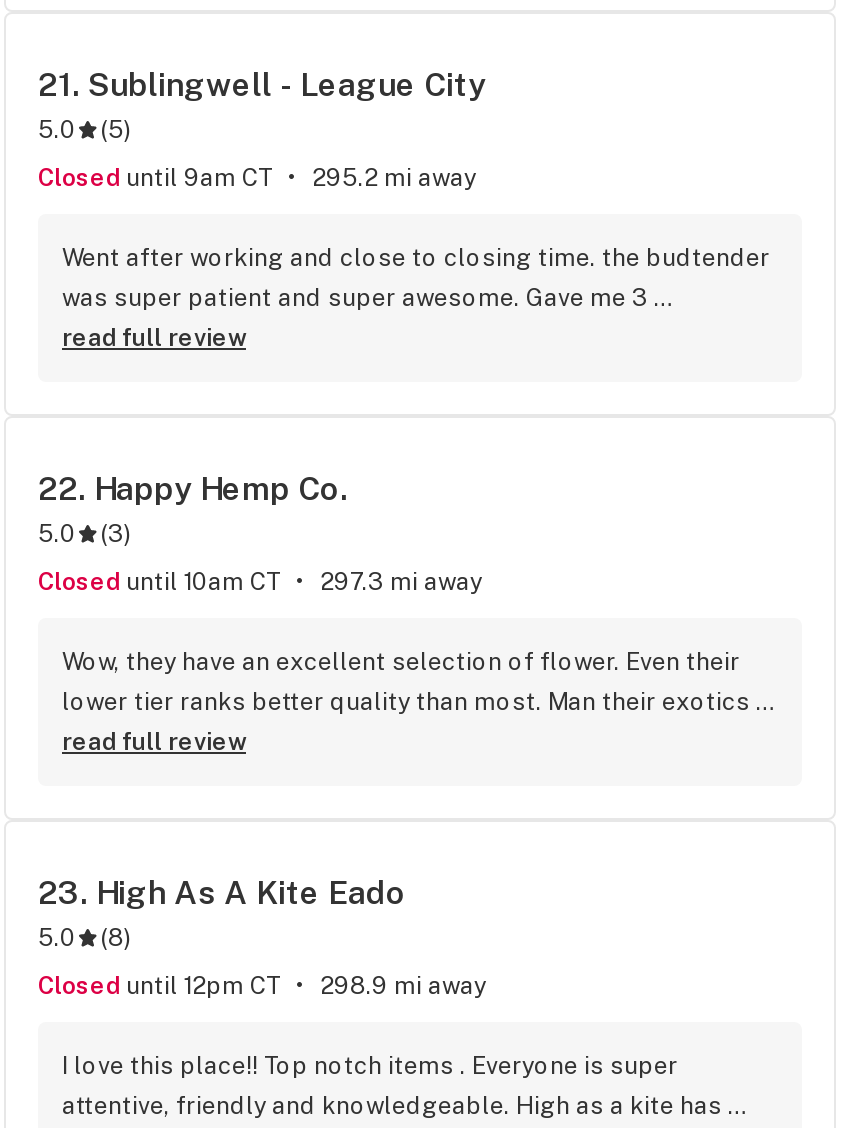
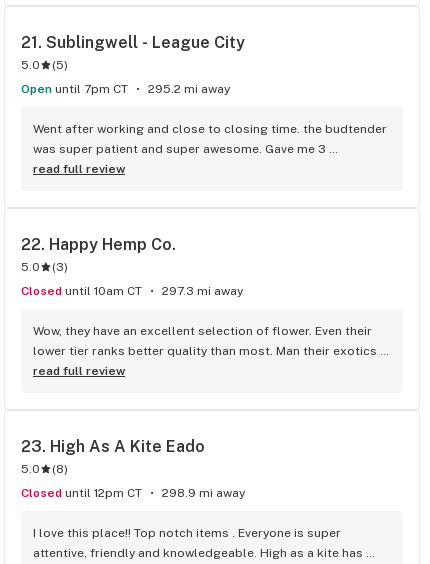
- Closed until 9am CT
+ Open until 7pm CT
